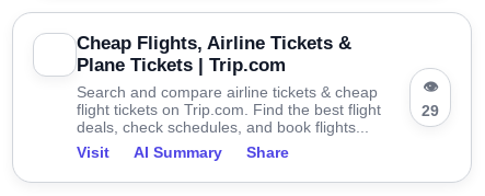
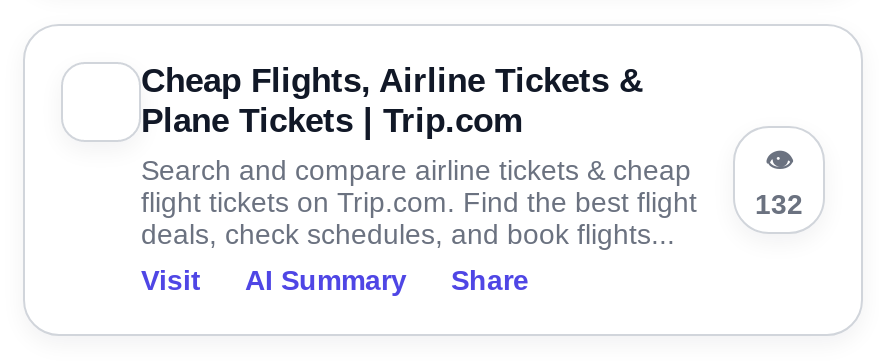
- 29
+ 132
